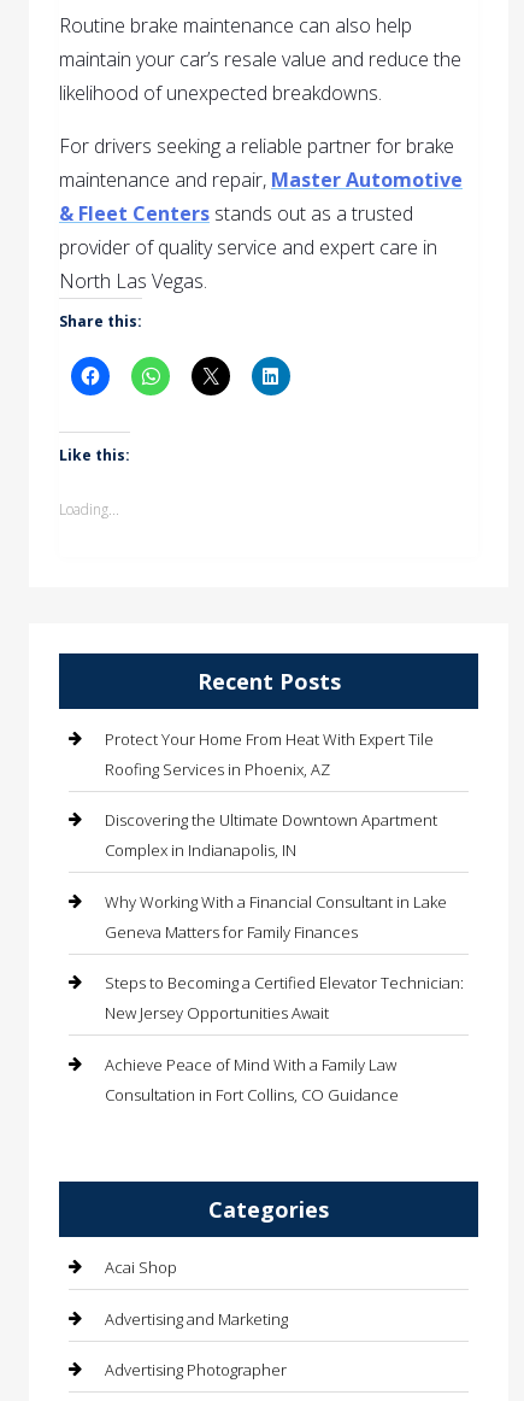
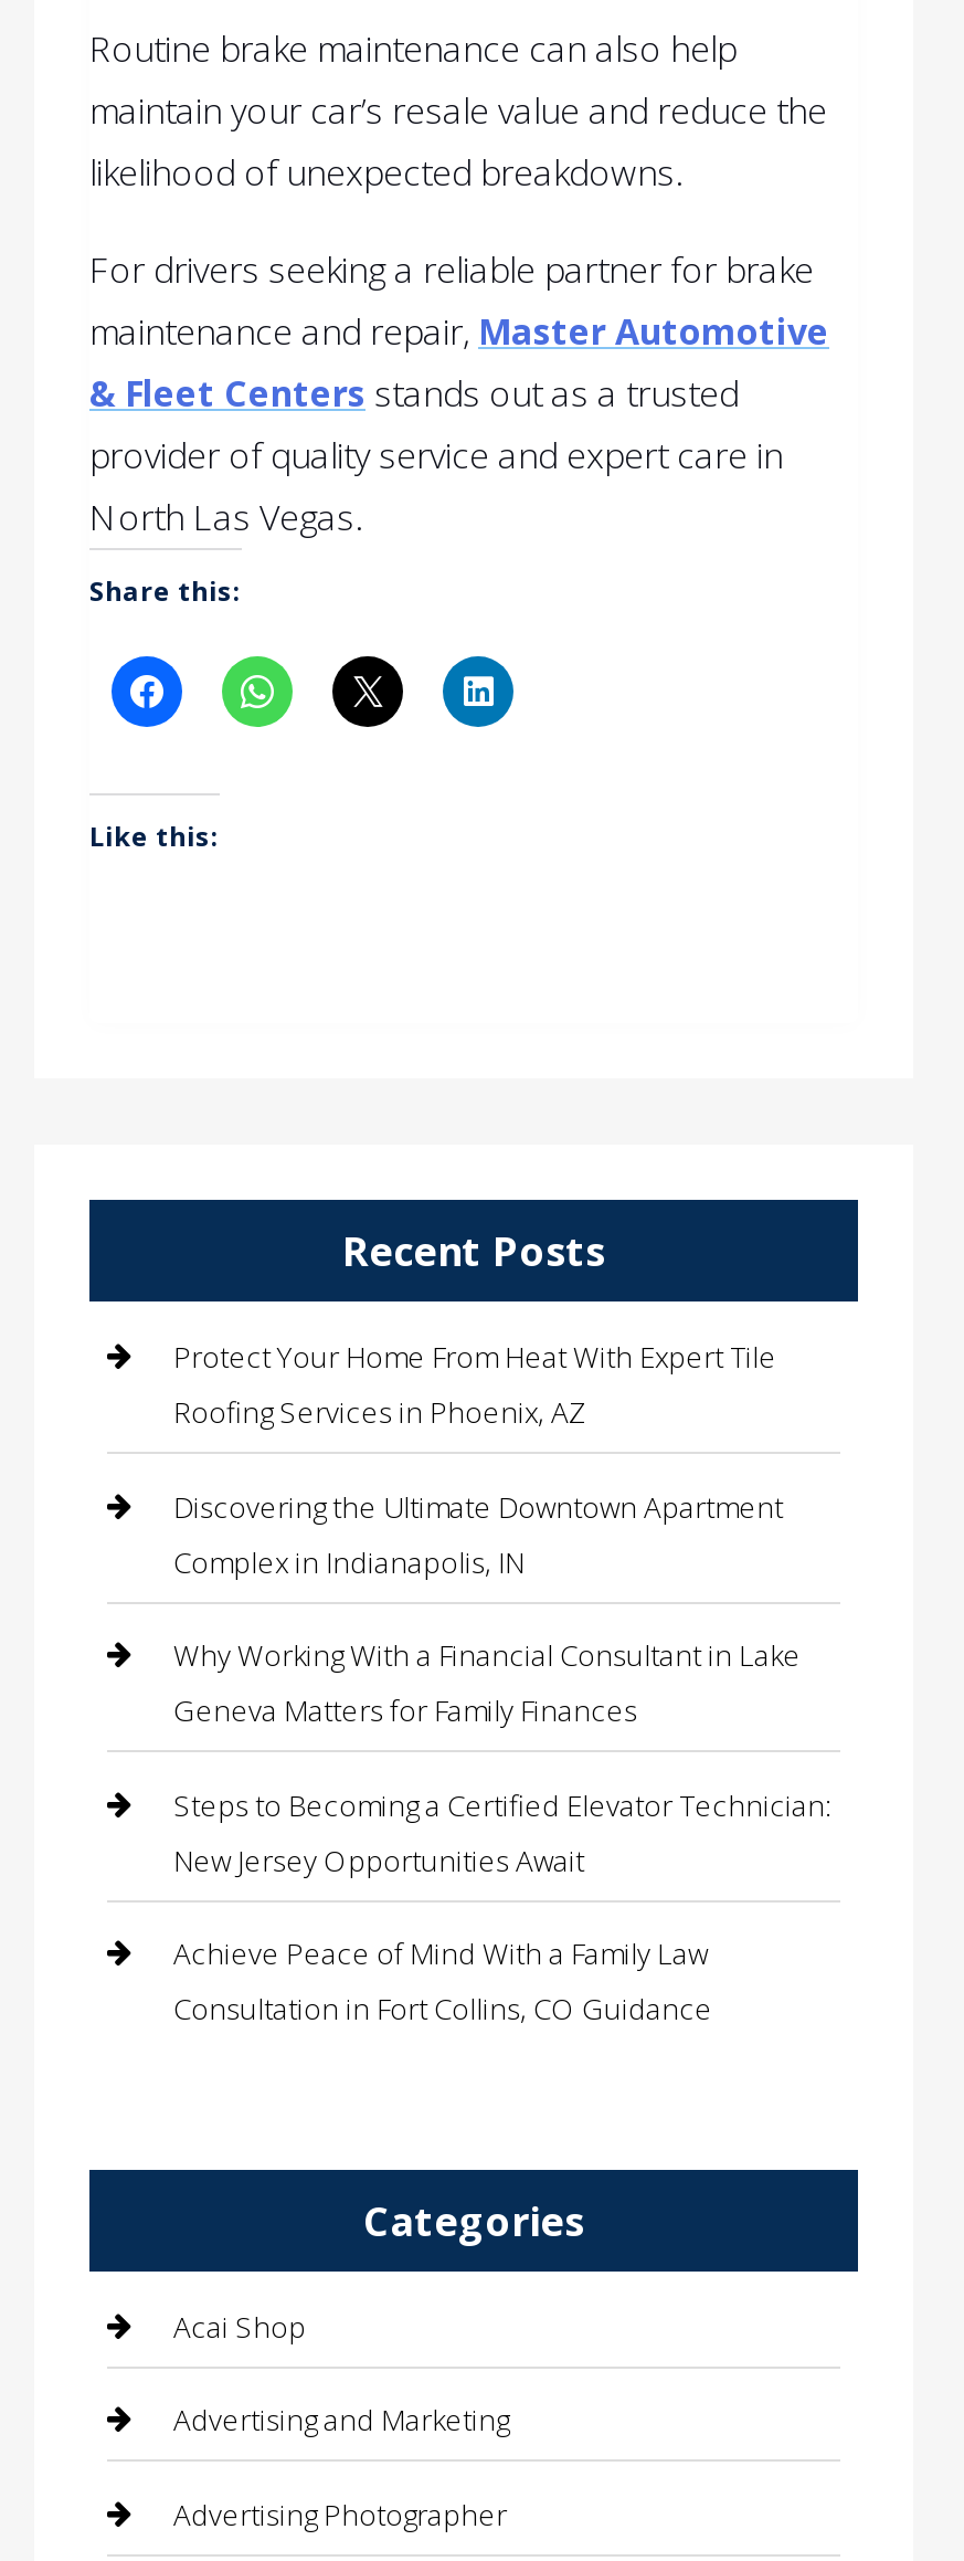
- Loading...
